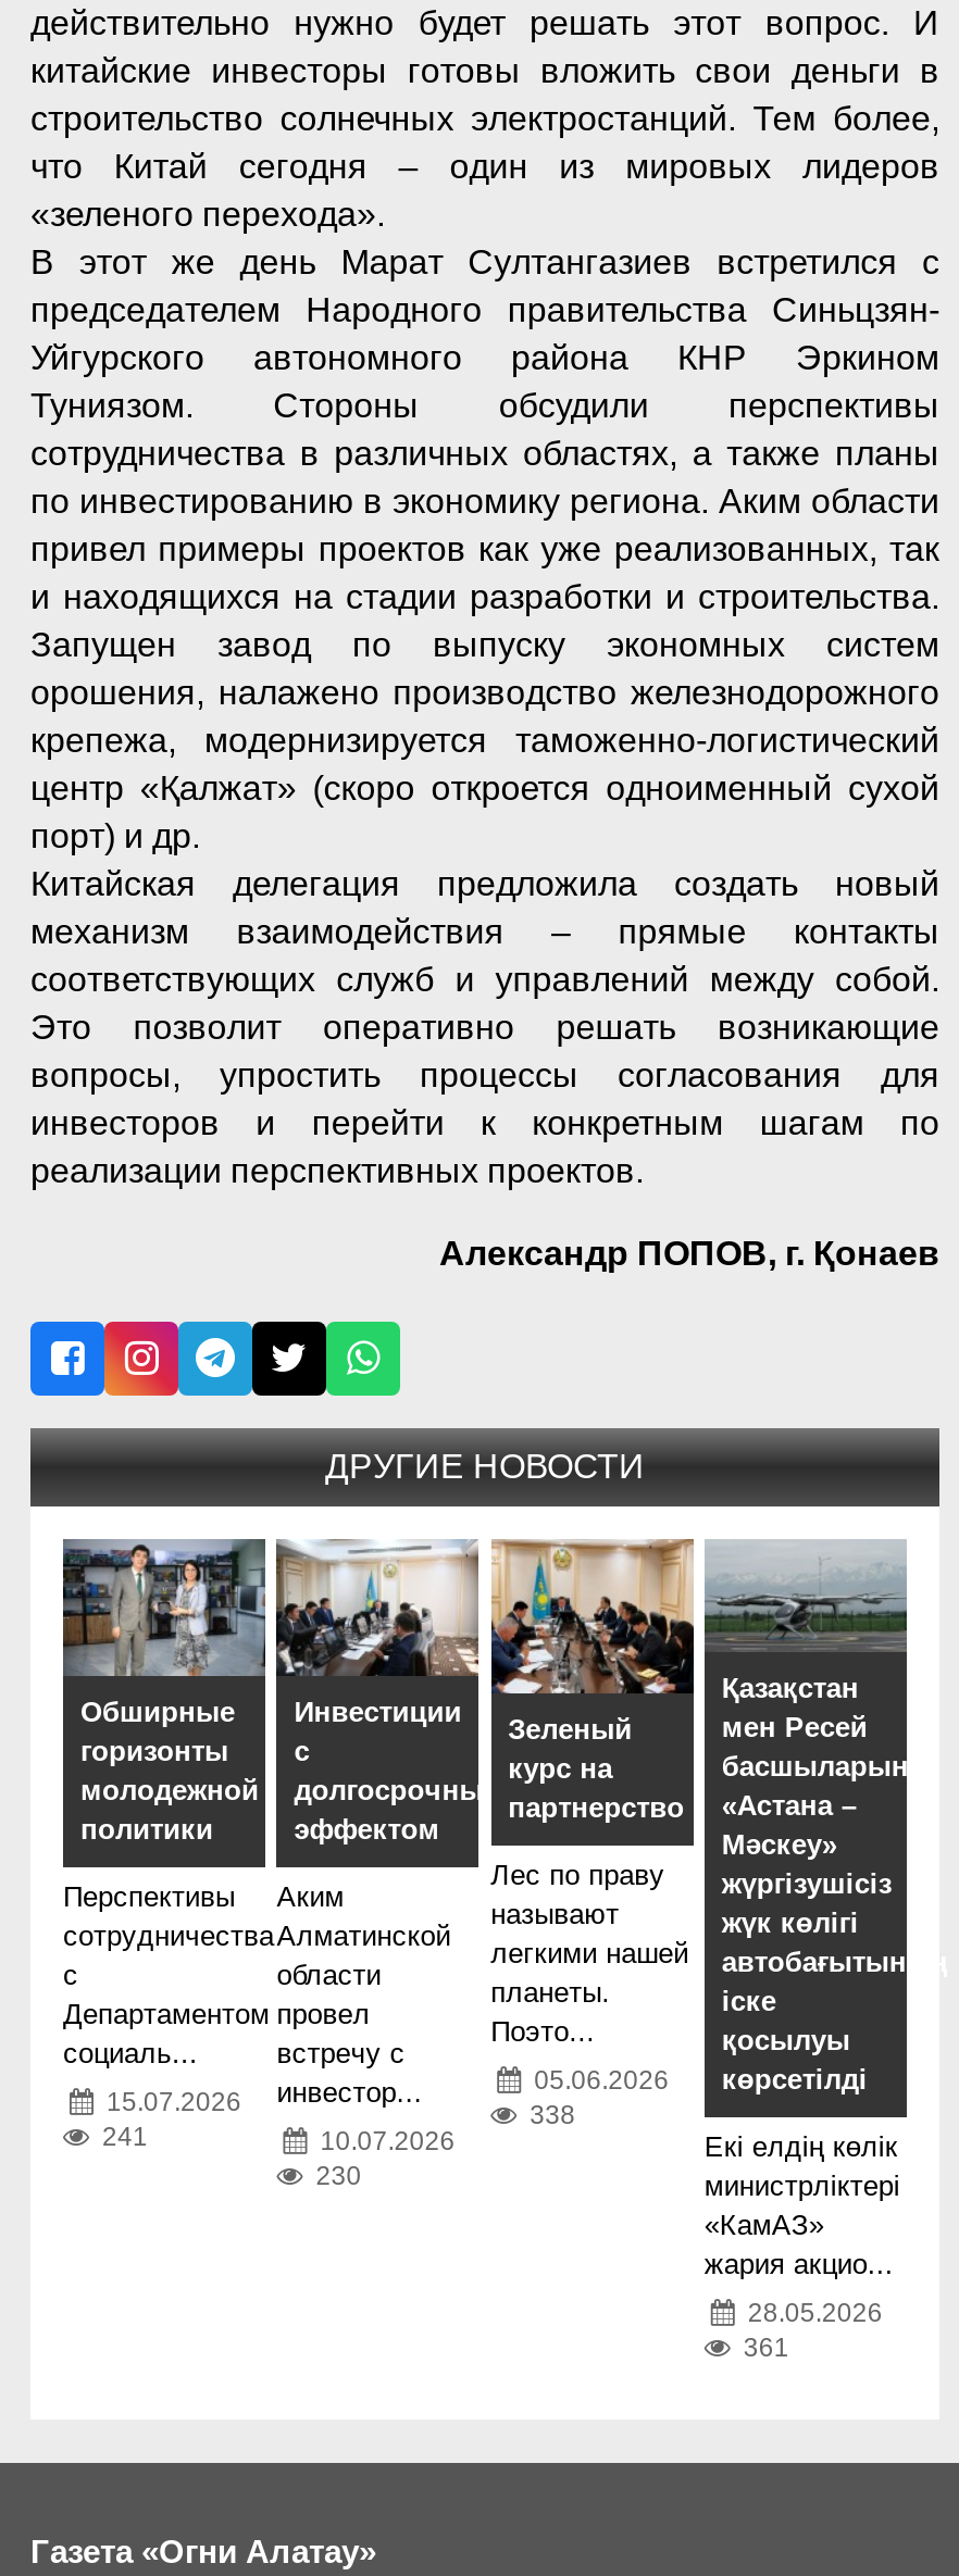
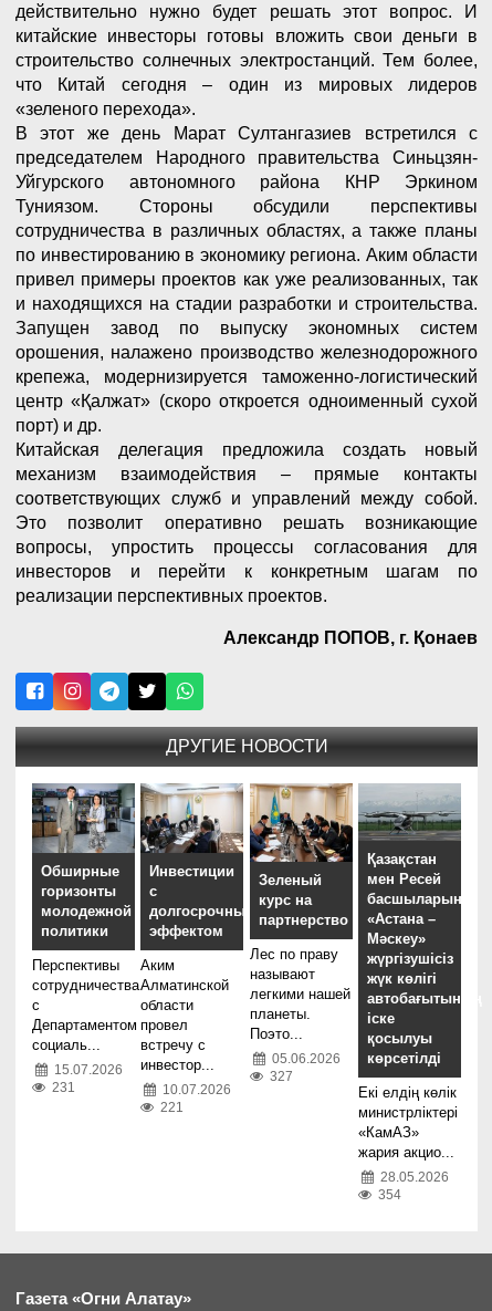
- 338
+ 327

- 241
+ 231

- 230
+ 221

- 361
+ 354
